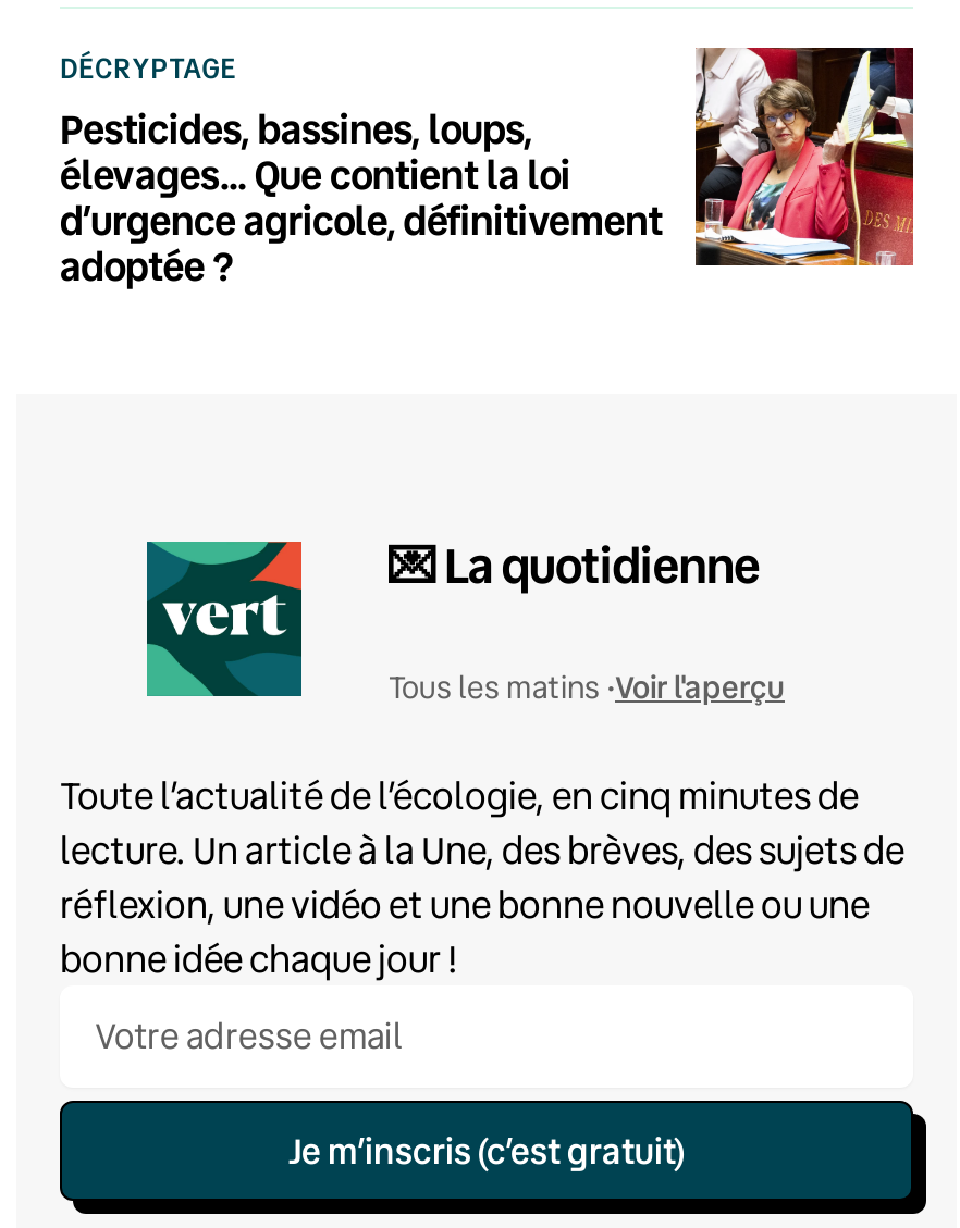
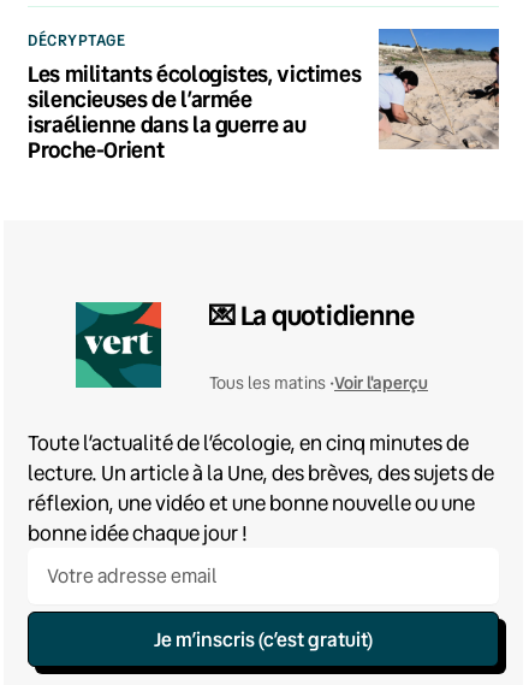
- [image]
- Pesticides, bassines, loups,
- élevages… Que contient la loi
- d’urgence agricole, définitivement
- adoptée ?
+ [image]
+ Les militants écologistes, victimes
+ silencieuses de l’armée
+ israélienne dans la guerre au
+ Proche-Orient
